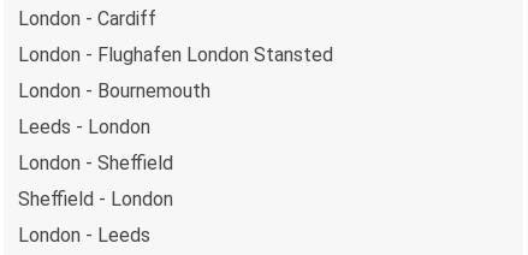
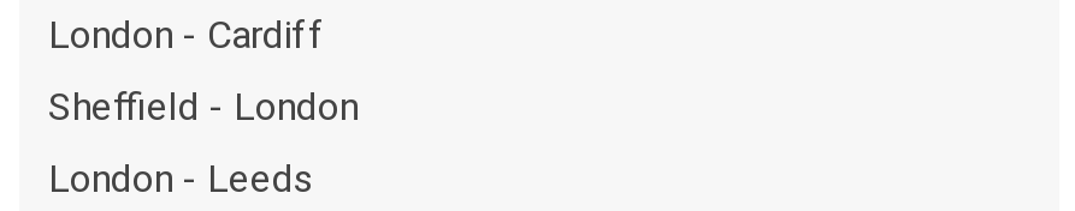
- London - Flughafen London Stansted
- London - Bournemouth
- Leeds - London
- London - Sheffield
